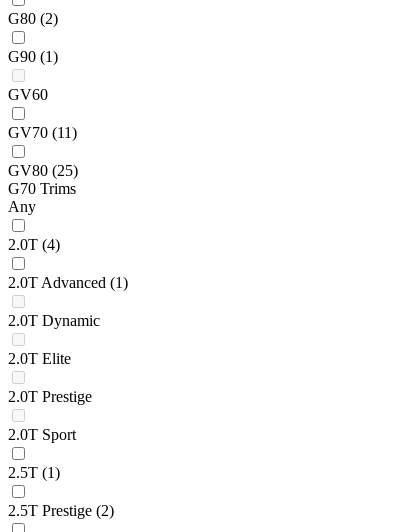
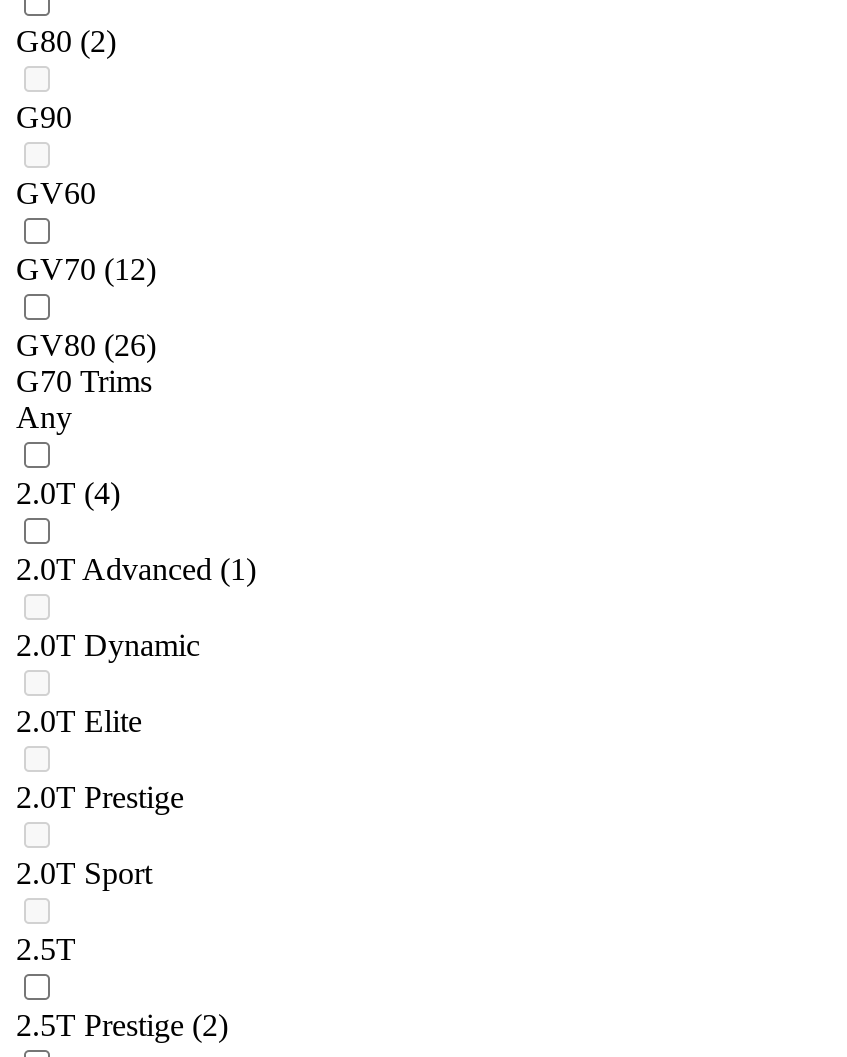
- G90 (1)
+ G90

- GV70 (11)
+ GV70 (12)

- GV80 (25)
+ GV80 (26)

- 2.5T (1)
+ 2.5T
